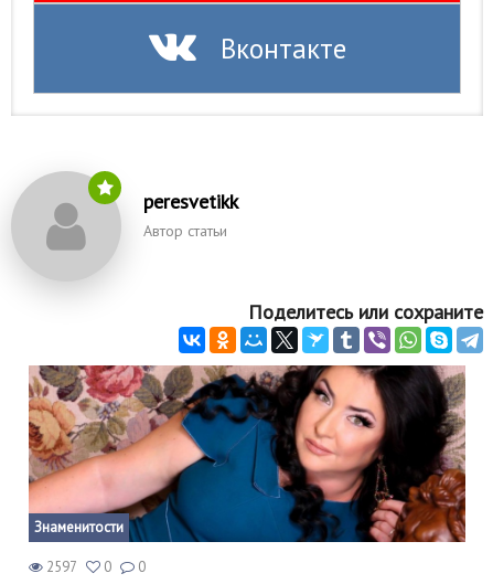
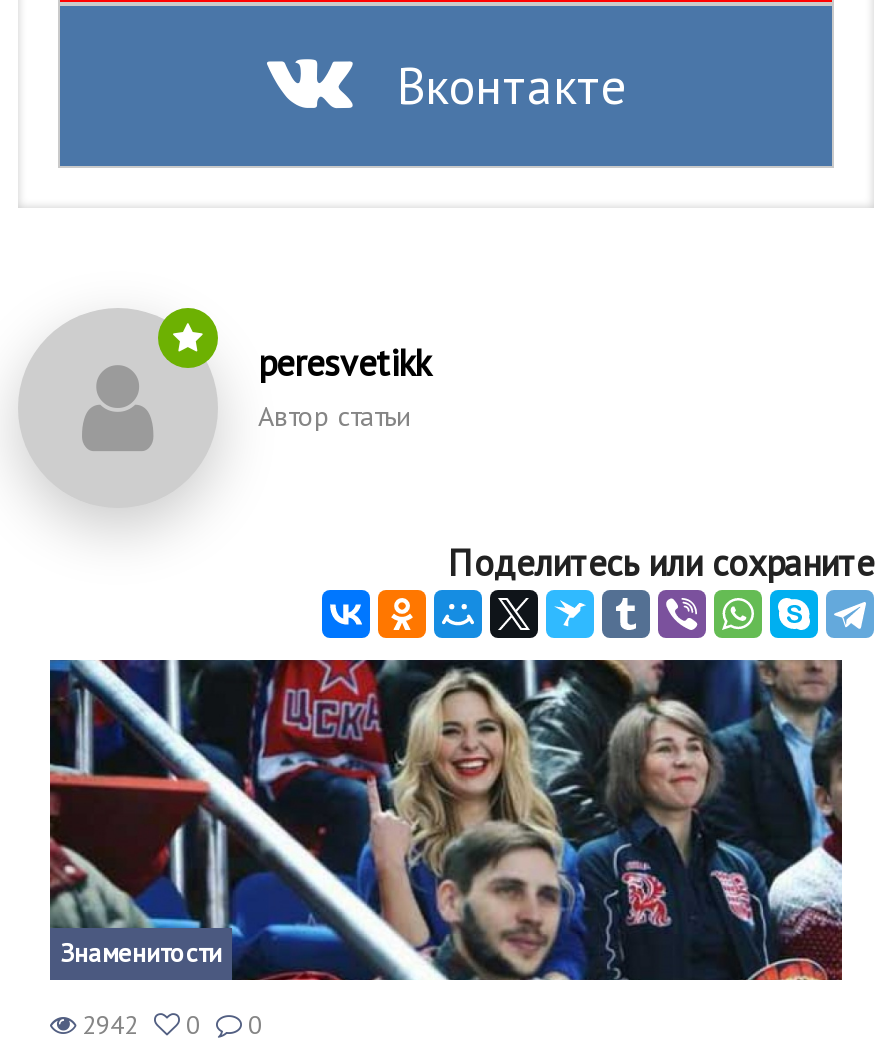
- [image]
- 2597 0 0
+ [image]
+ 2942 0 0
